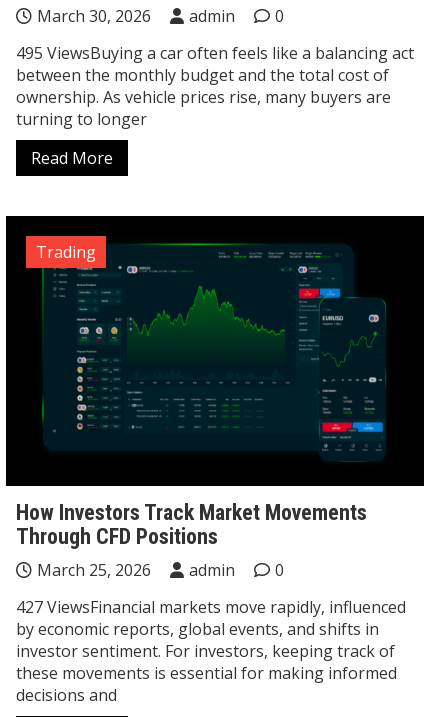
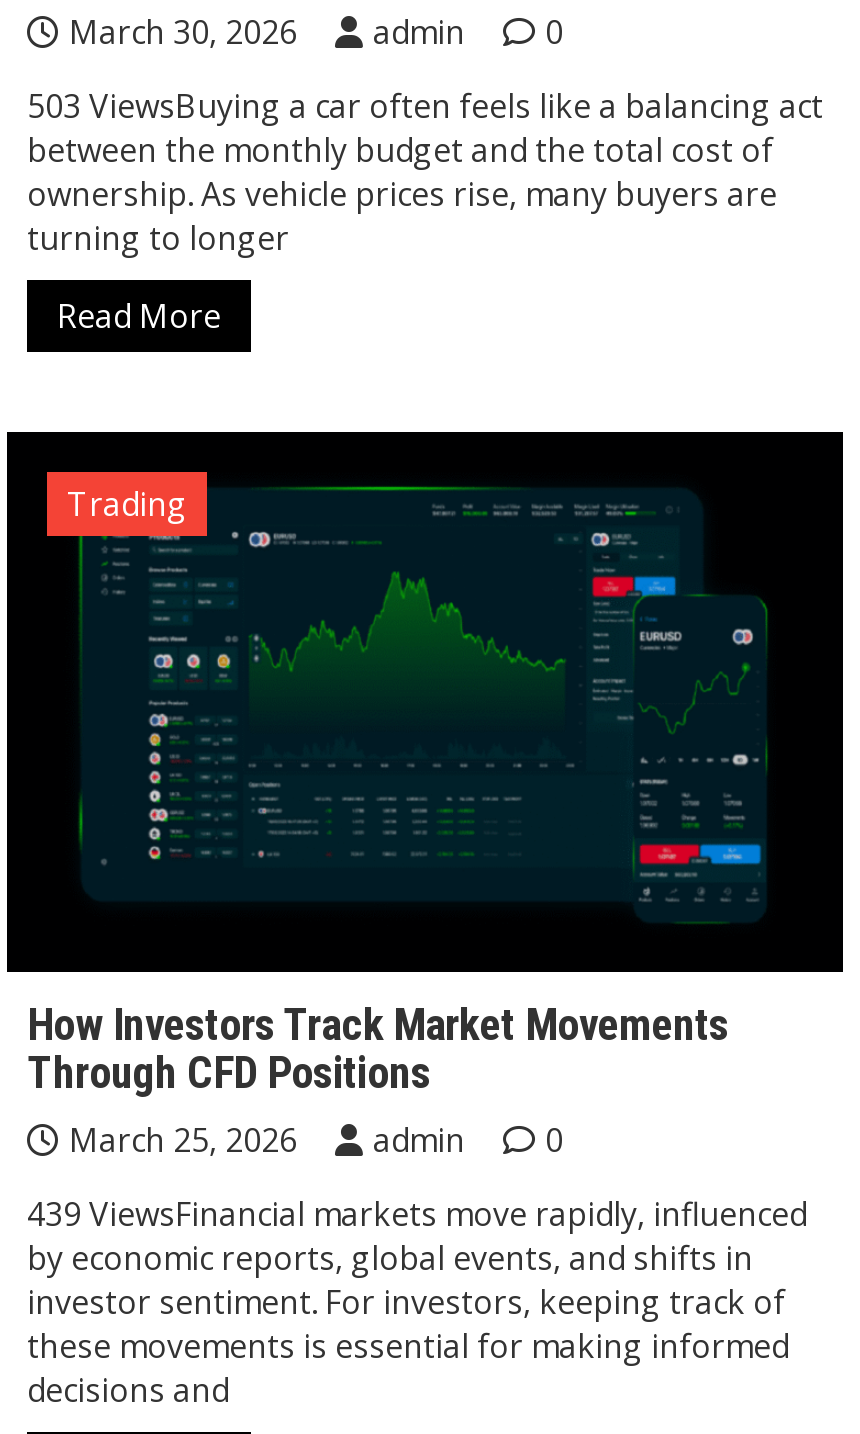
- 495 ViewsBuying a car often feels like a balancing act
+ 503 ViewsBuying a car often feels like a balancing act

- 427 ViewsFinancial markets move rapidly, influenced
+ 439 ViewsFinancial markets move rapidly, influenced
